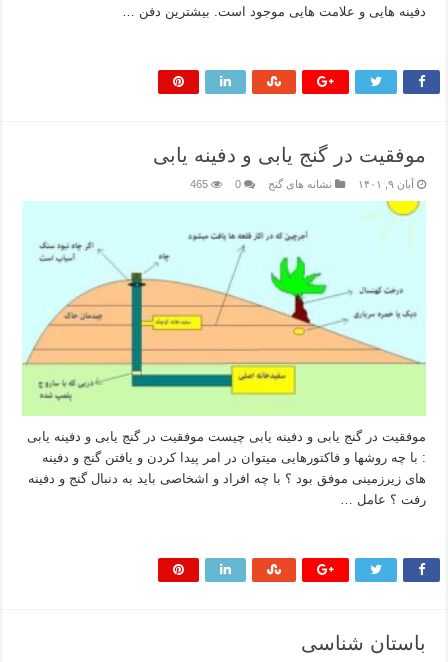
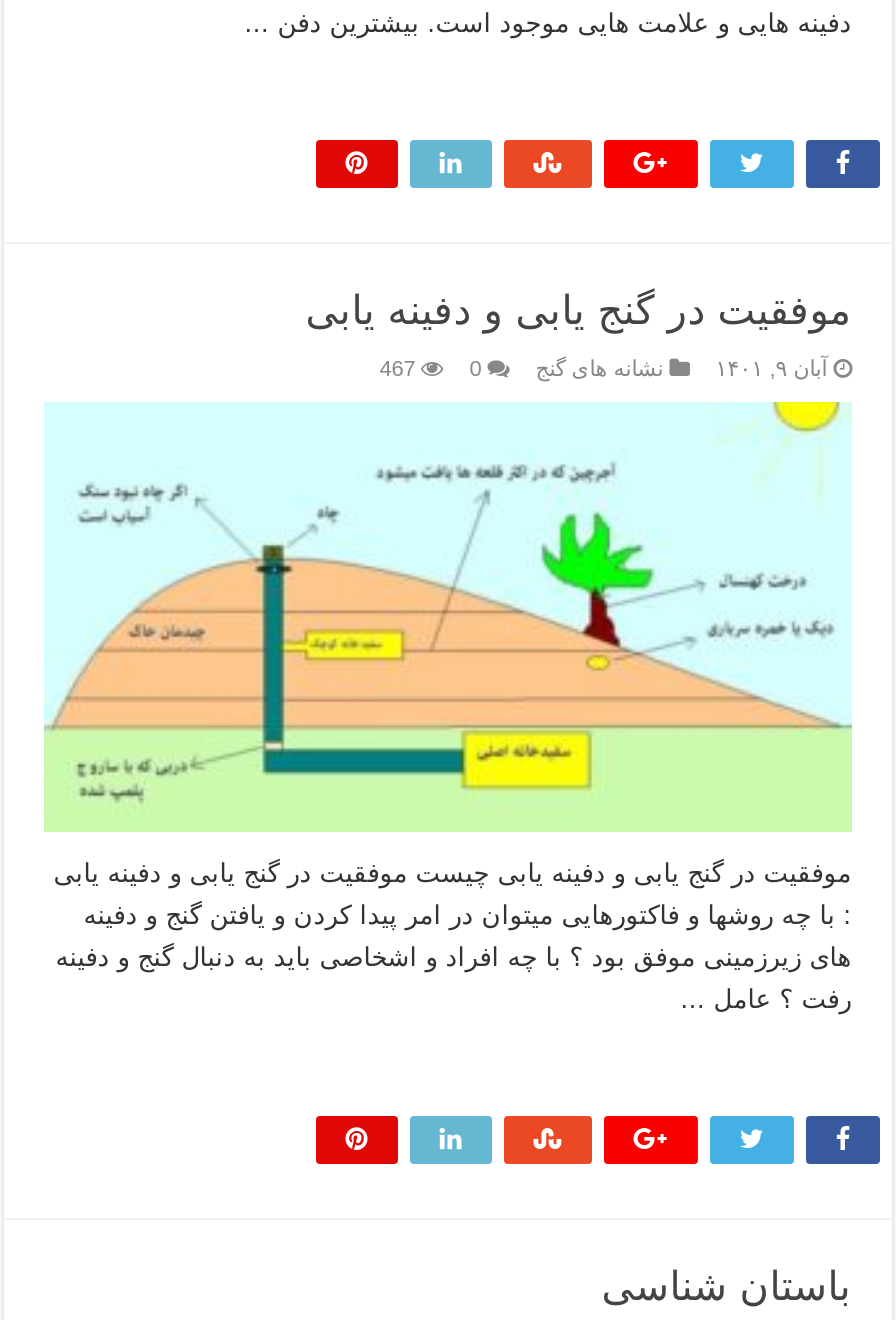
- 465
+ 467
